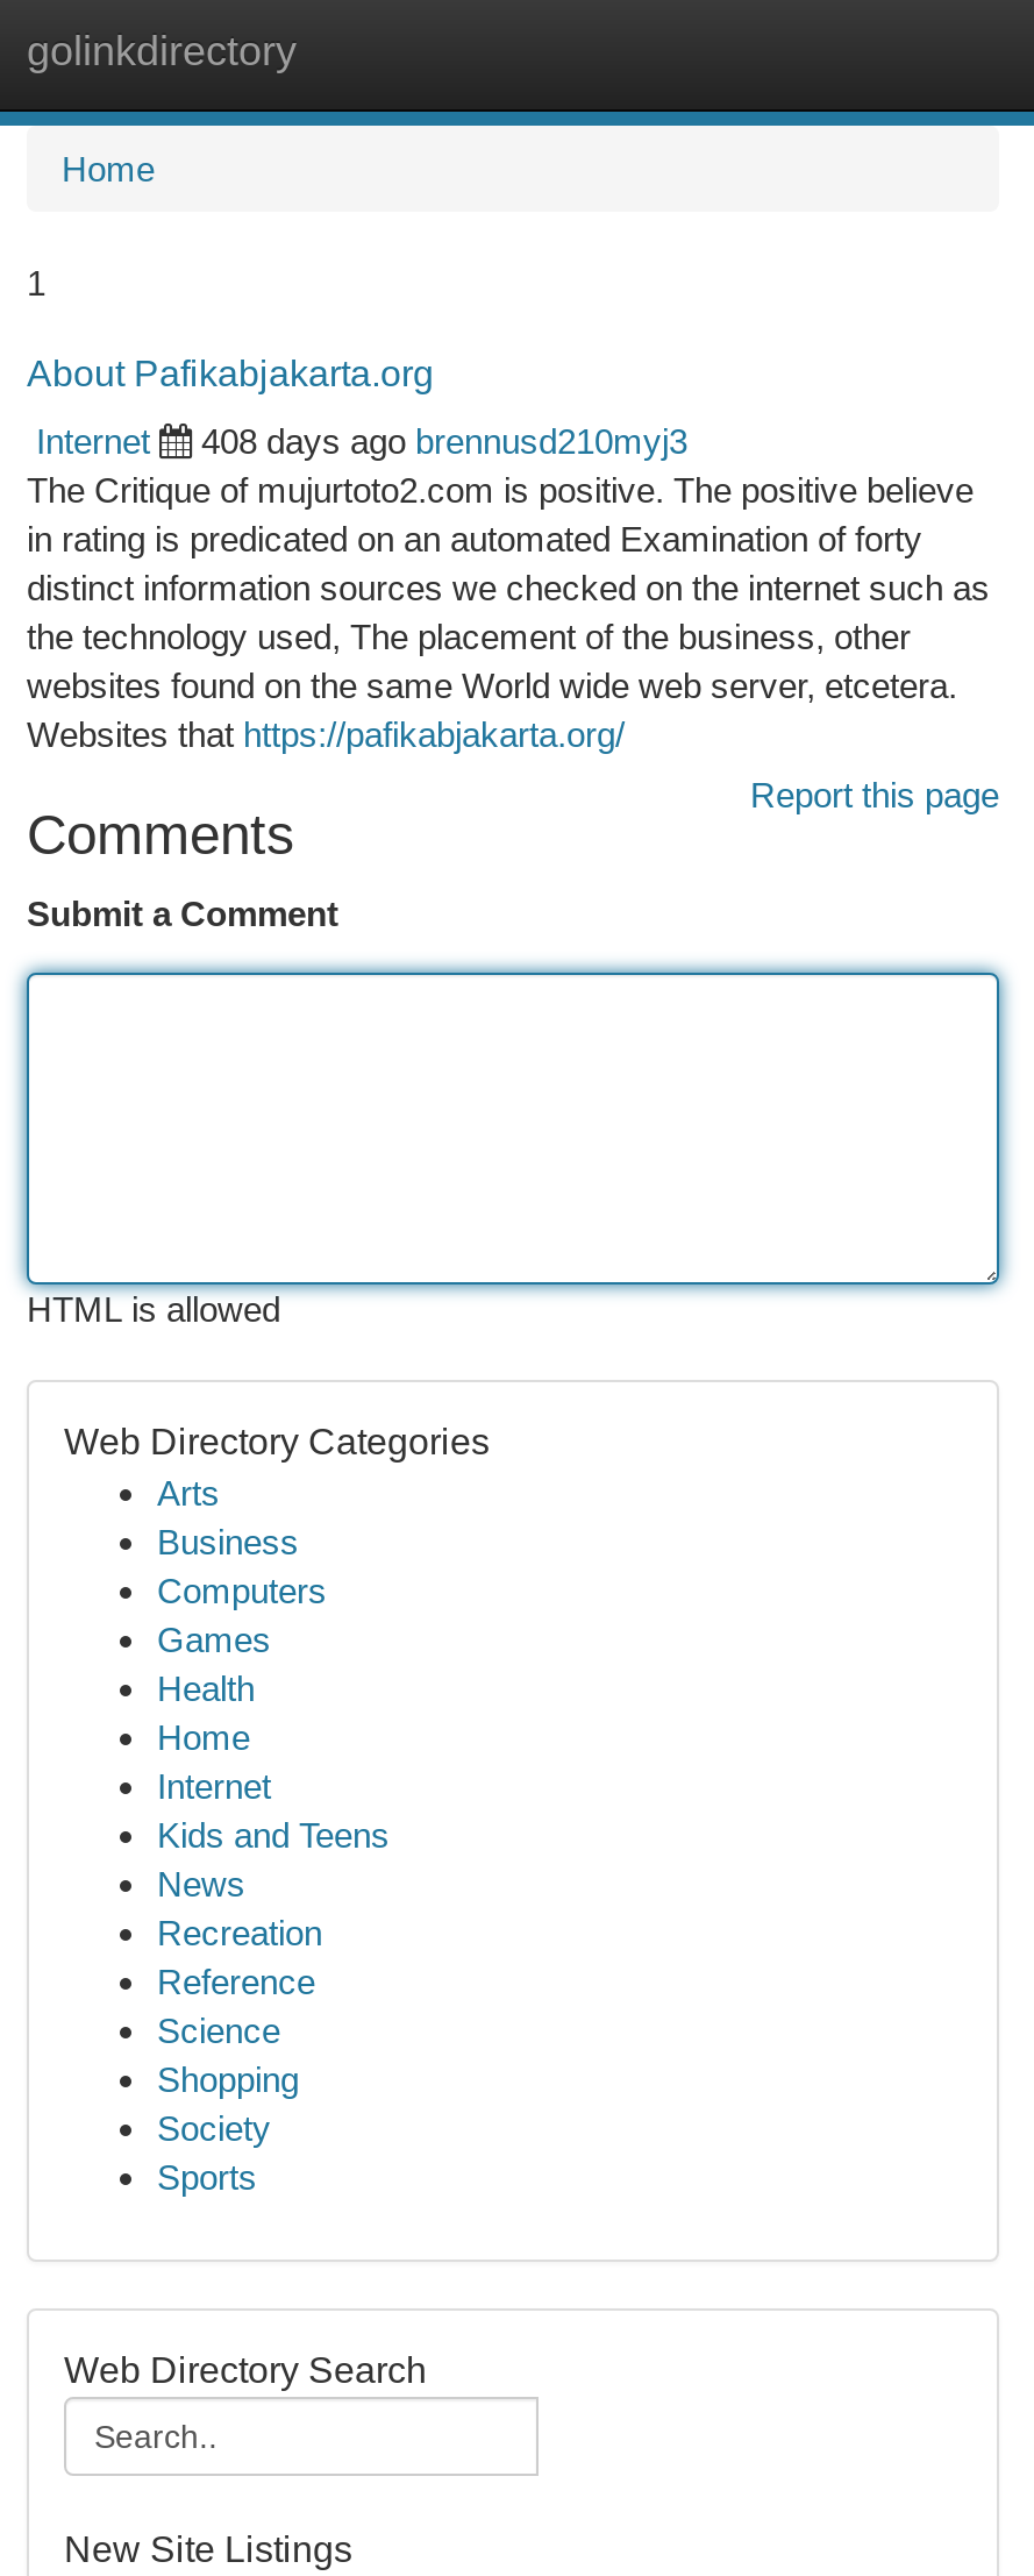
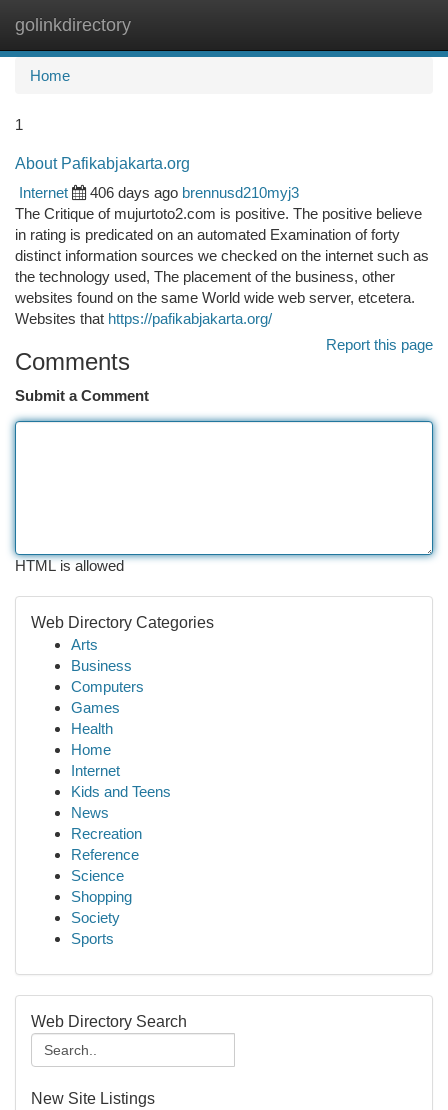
- 408 days ago brennusd210myj3
+ 406 days ago brennusd210myj3
